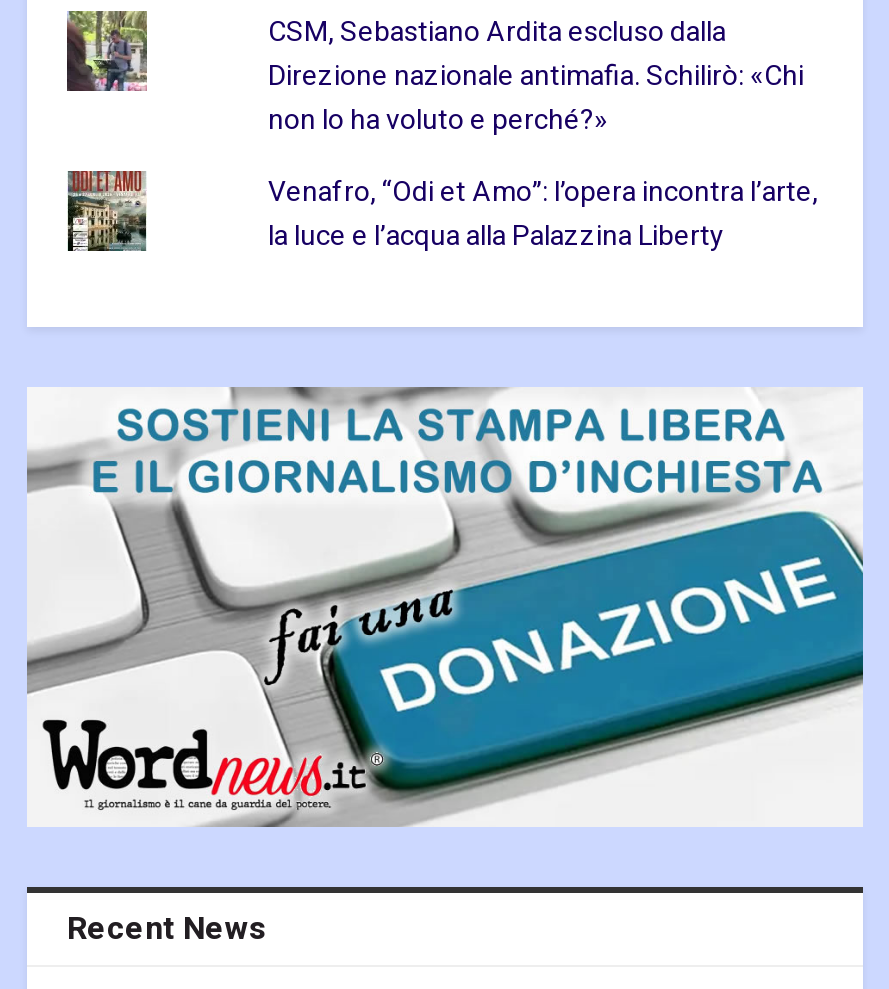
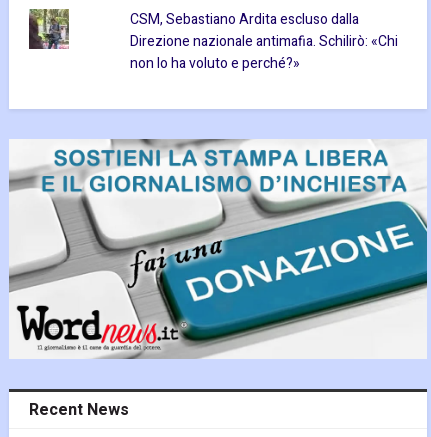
- [image]

- Venafro, “Odi et Amo”: l’opera incontra l’arte,
- la luce e l’acqua alla Palazzina Liberty
